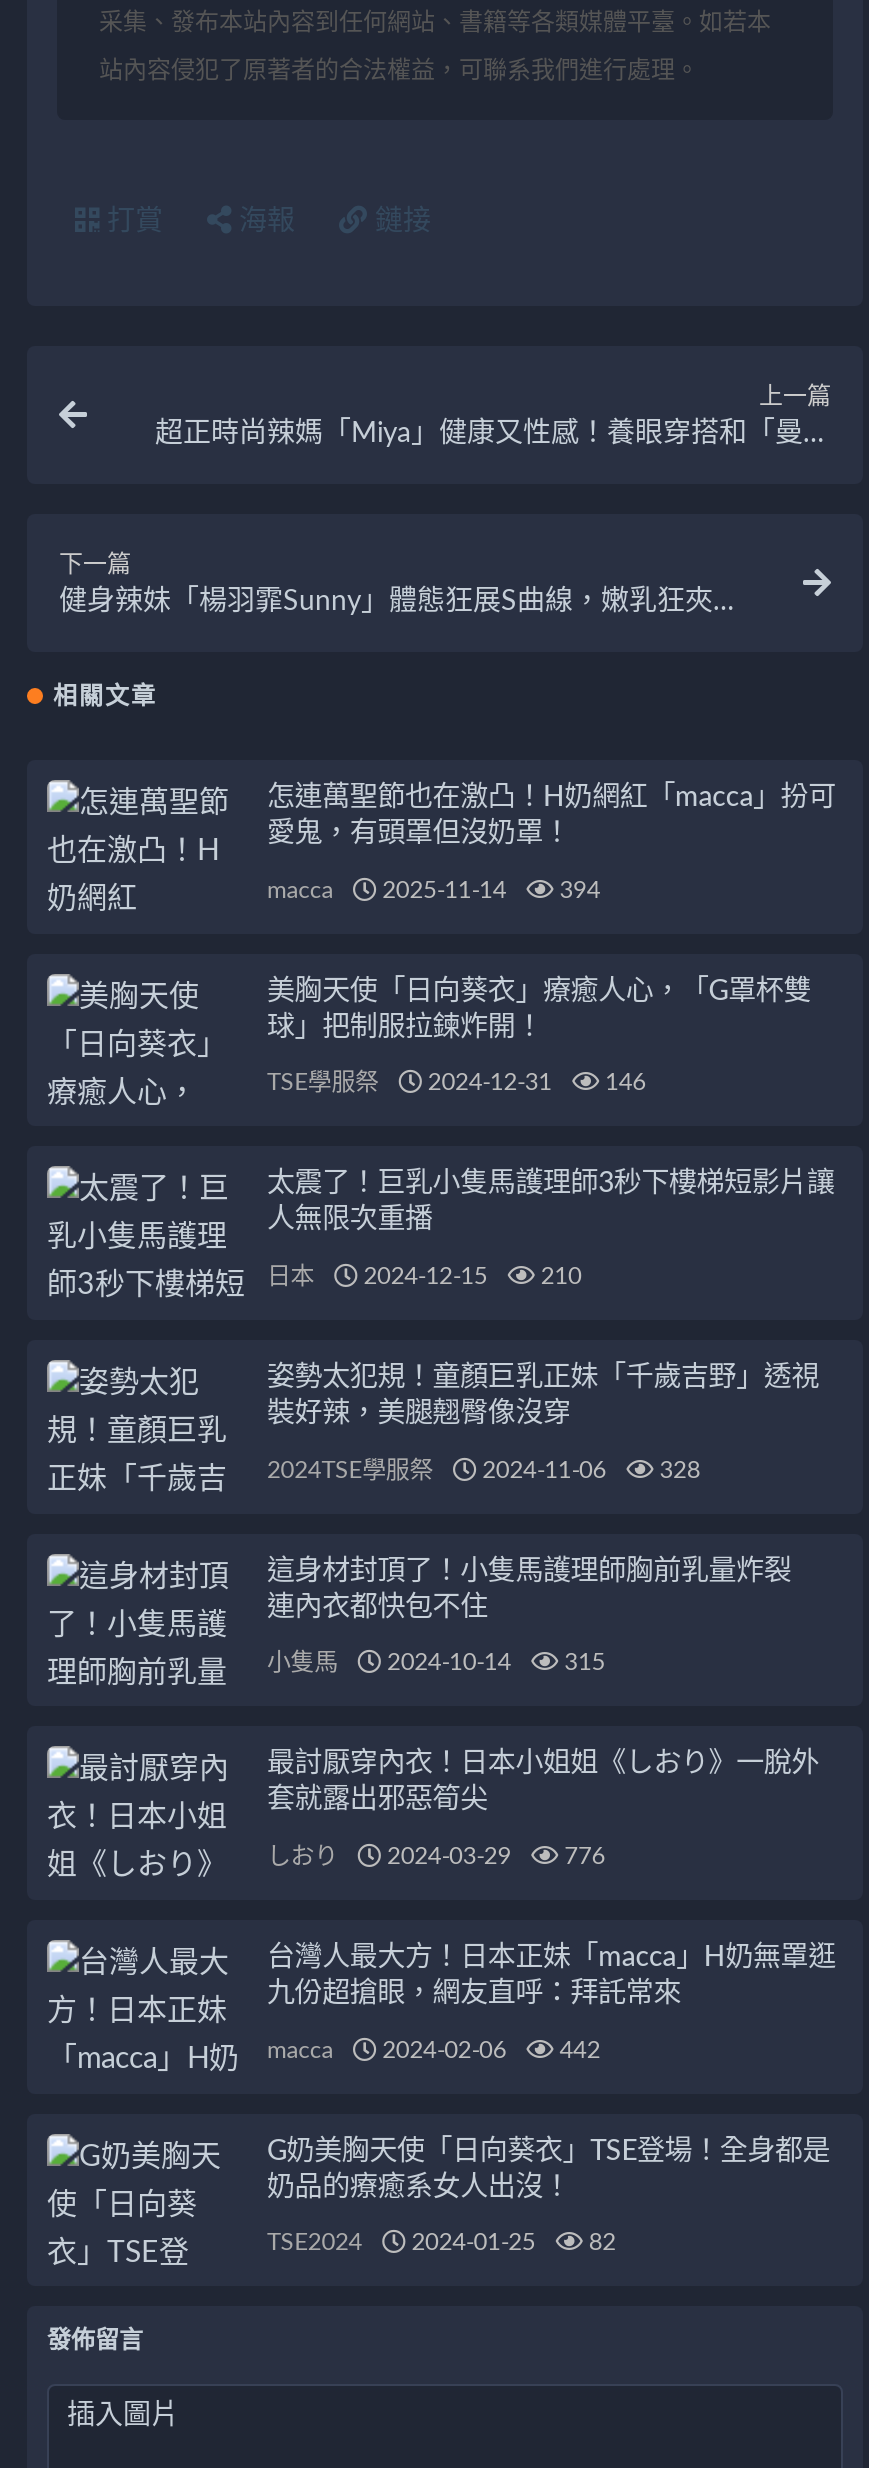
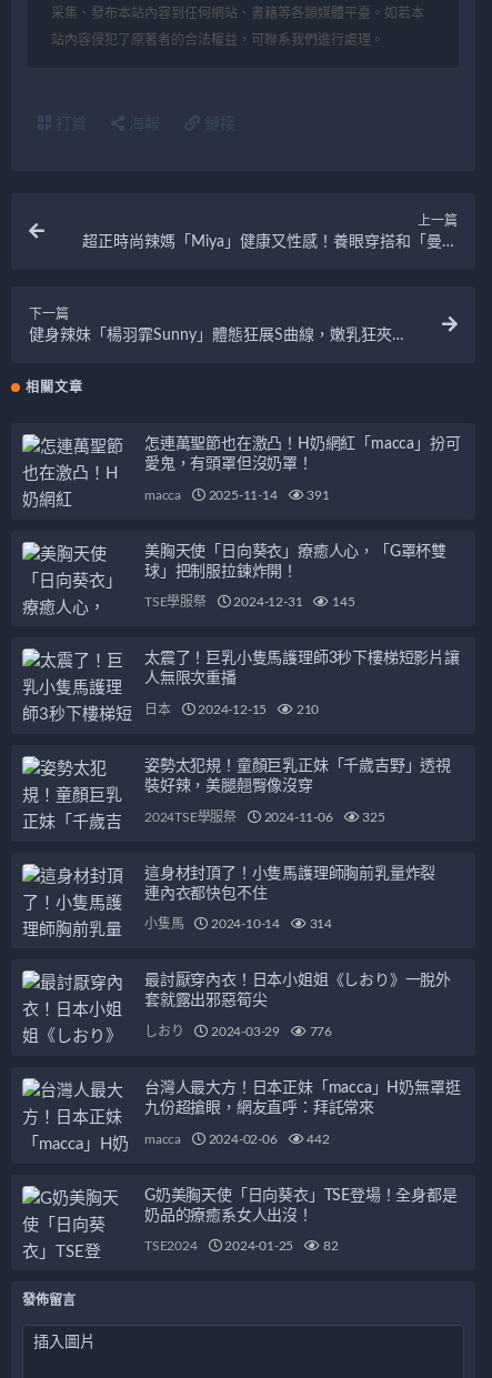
- macca 2025-11-14 394
+ macca 2025-11-14 391

- TSE學服祭 2024-12-31 146
+ TSE學服祭 2024-12-31 145

- 2024TSE學服祭 2024-11-06 328
+ 2024TSE學服祭 2024-11-06 325

- 小隻馬 2024-10-14 315
+ 小隻馬 2024-10-14 314
